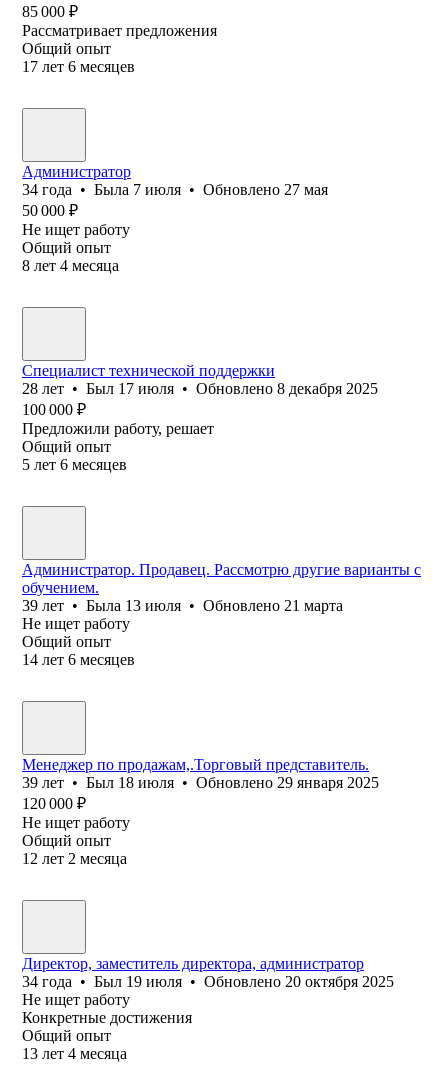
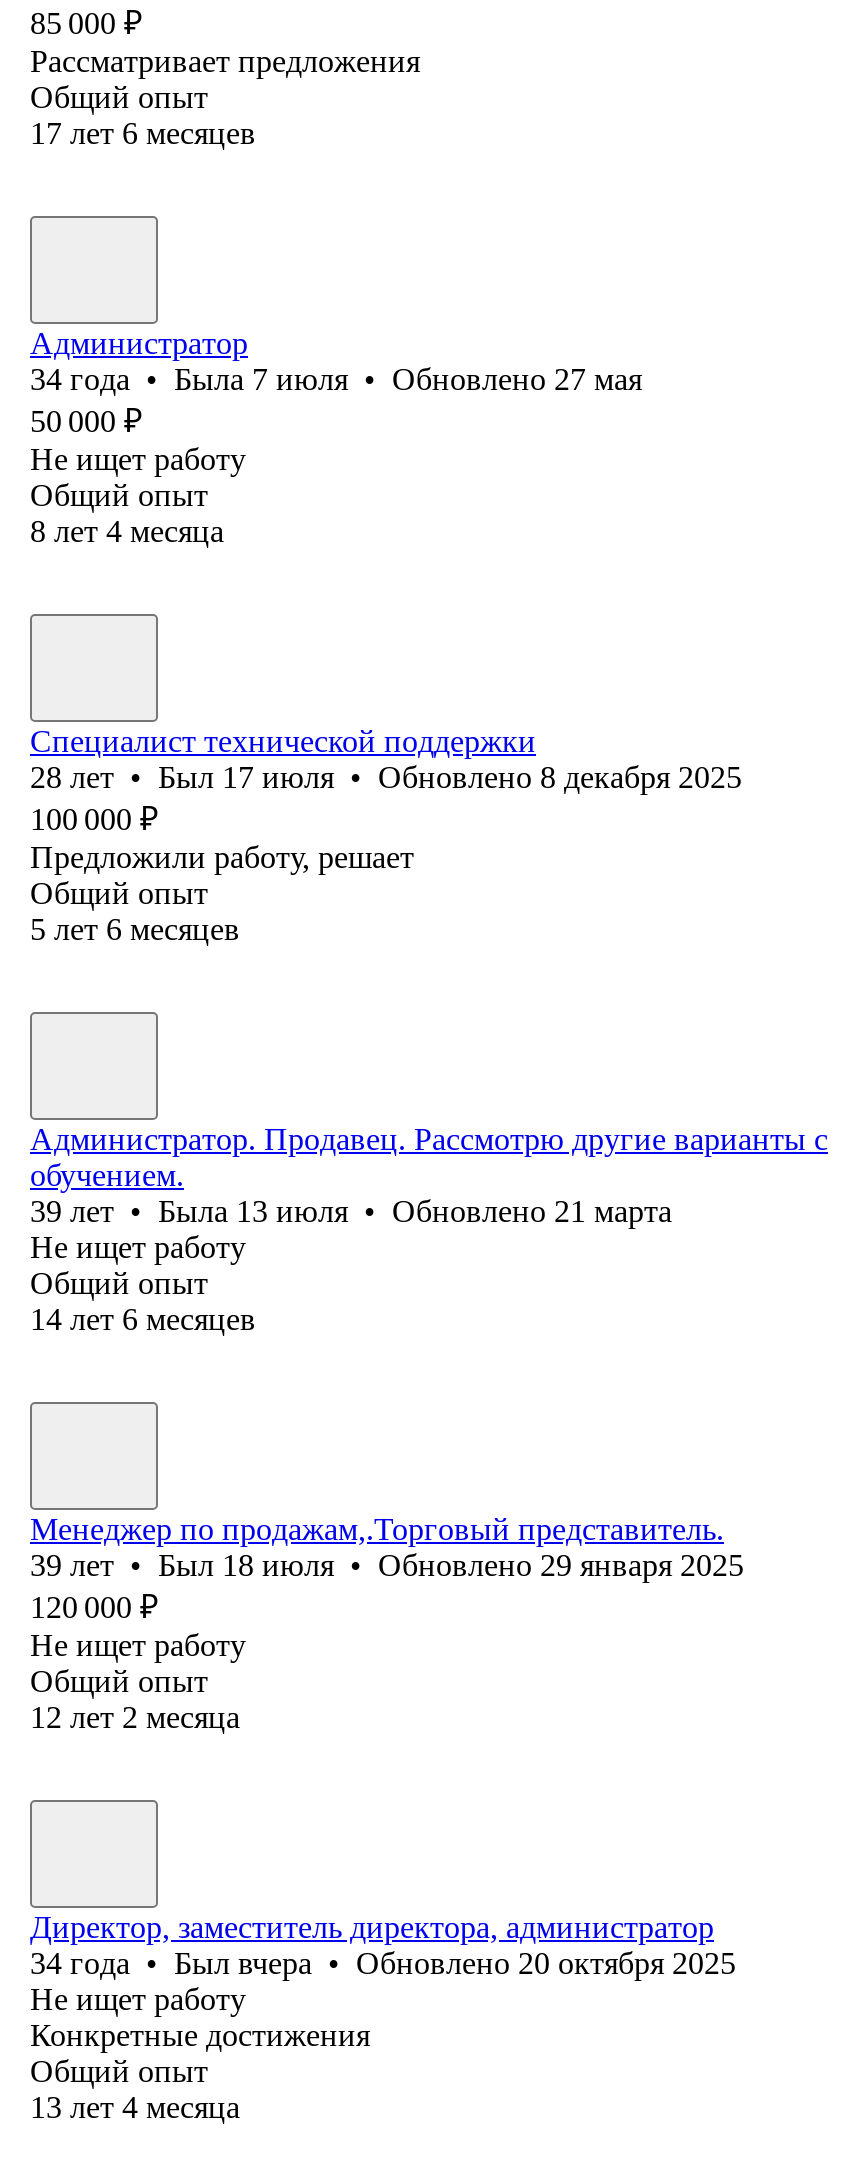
- 34 года • Был 19 июля • Обновлено 20 октября 2025
+ 34 года • Был вчера • Обновлено 20 октября 2025
